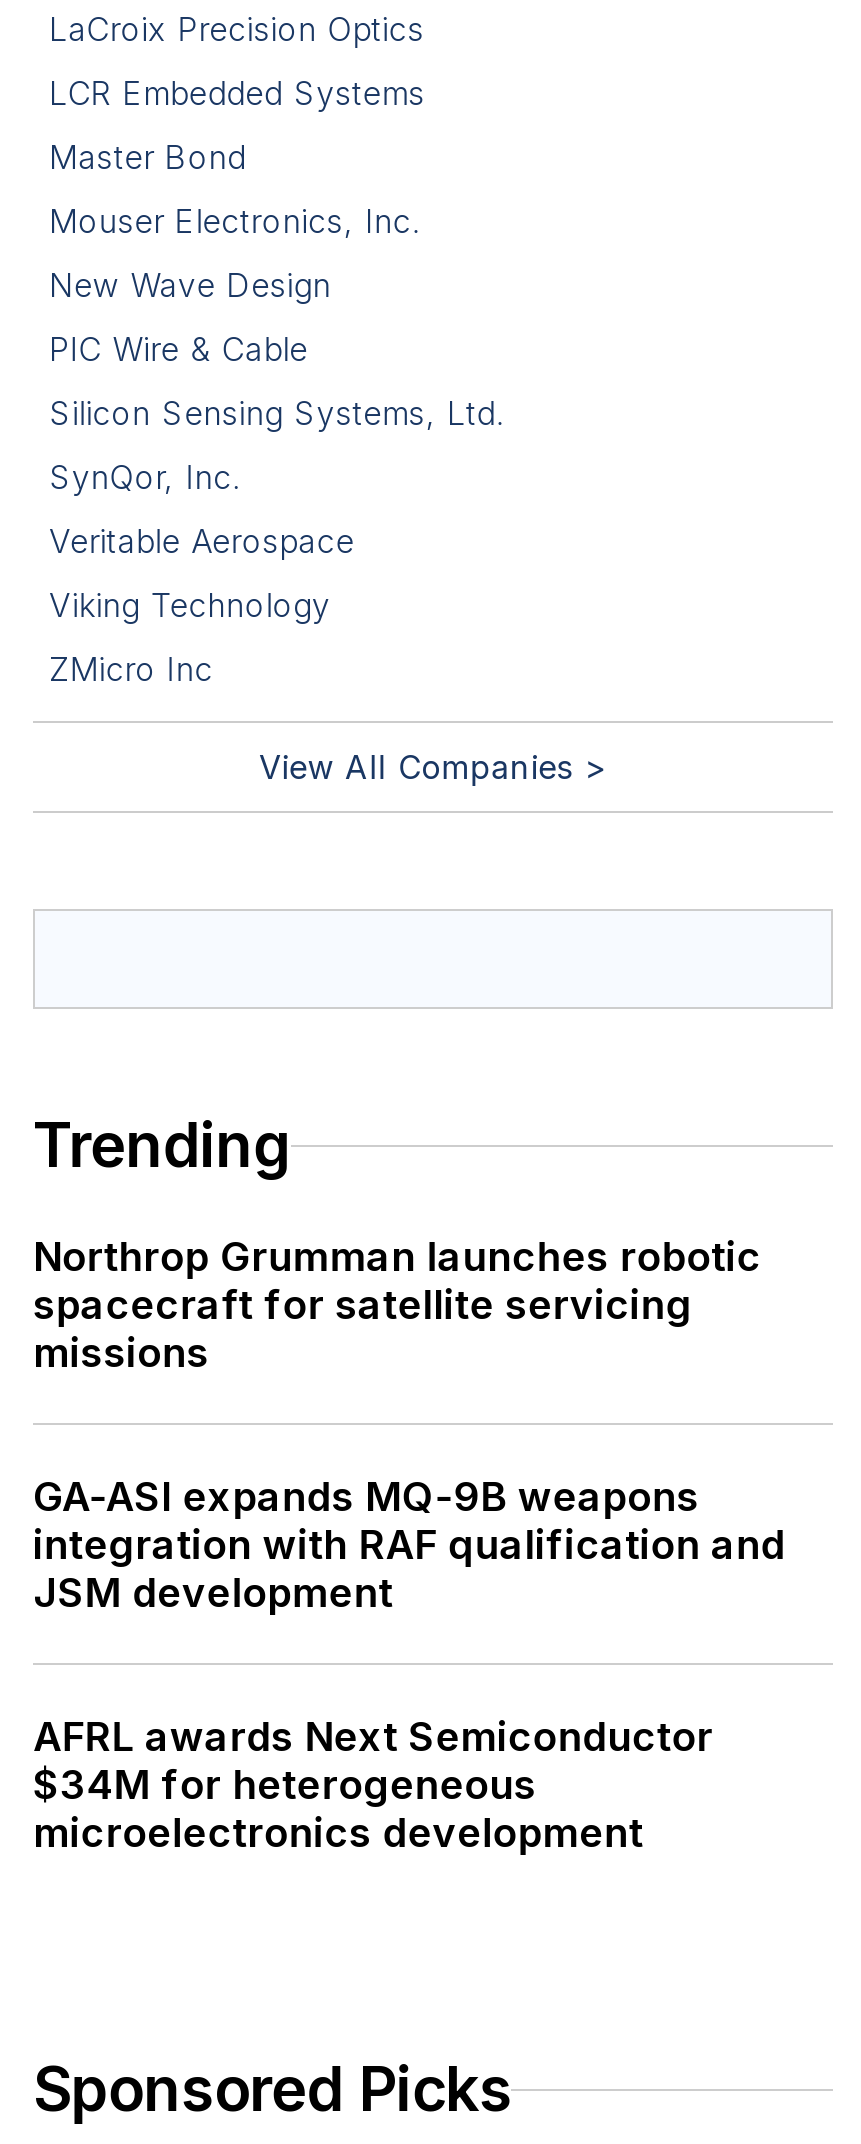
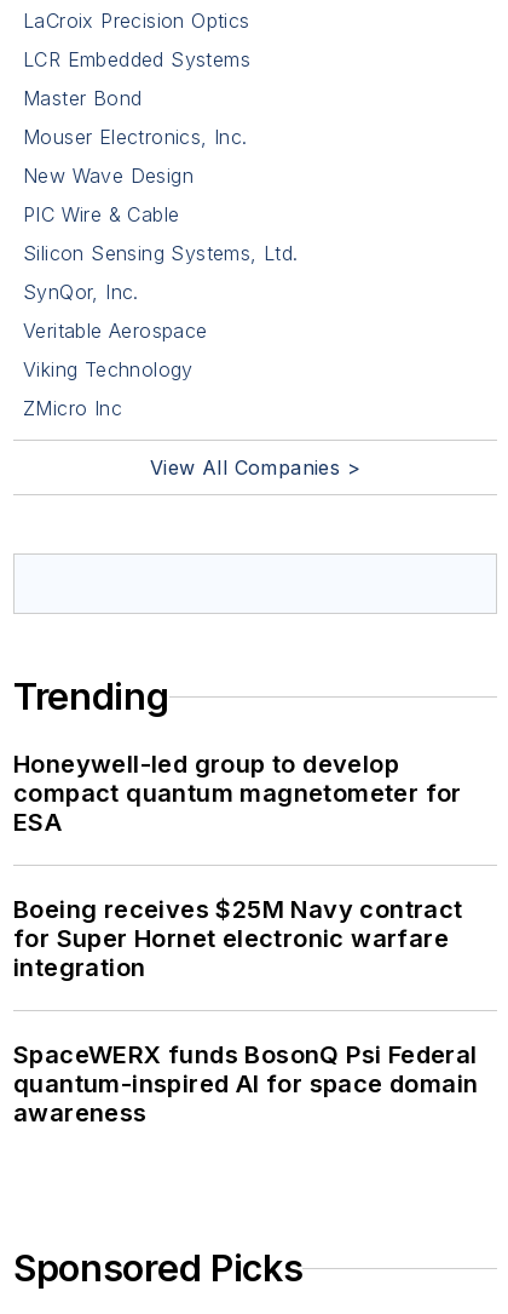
- Northrop Grumman launches robotic
- spacecraft for satellite servicing
- missions
+ Honeywell-led group to develop
+ compact quantum magnetometer for
+ ESA

- GA-ASI expands MQ-9B weapons
- integration with RAF qualification and
- JSM development
+ Boeing receives $25M Navy contract
+ for Super Hornet electronic warfare
+ integration

- AFRL awards Next Semiconductor
- $34M for heterogeneous
- microelectronics development
+ SpaceWERX funds BosonQ Psi Federal
+ quantum-inspired AI for space domain
+ awareness
